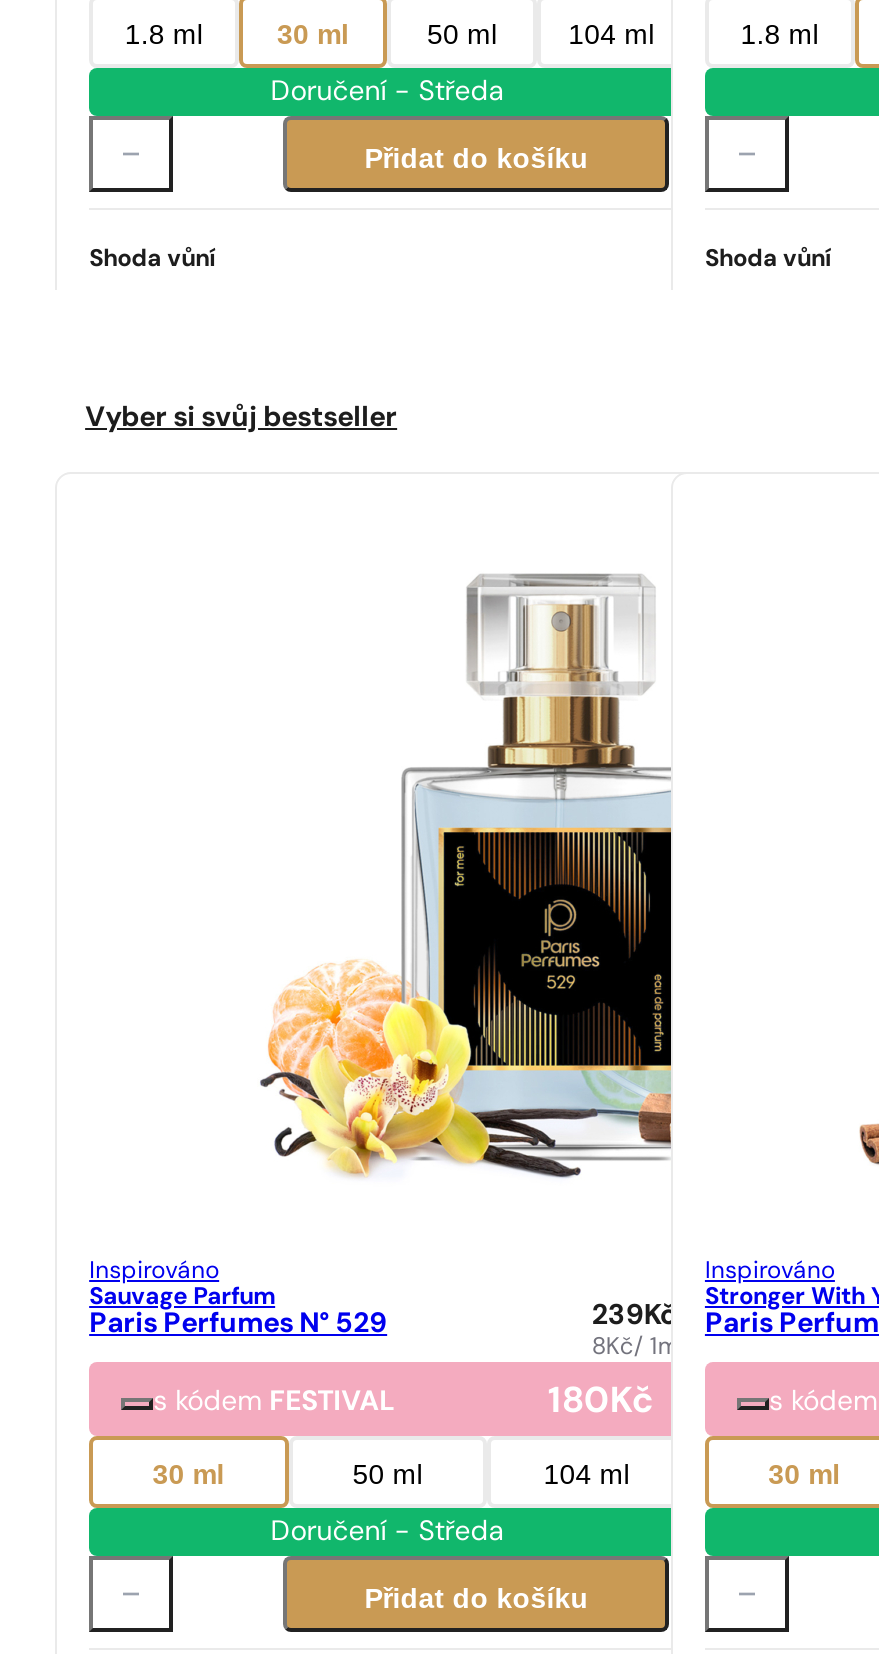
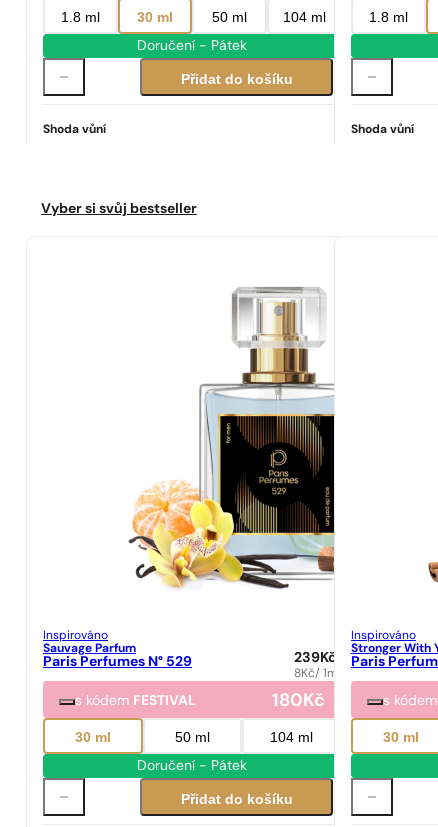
- Doručení - Středa
+ Doručení - Pátek

- Doručení - Středa
+ Doručení - Pátek
